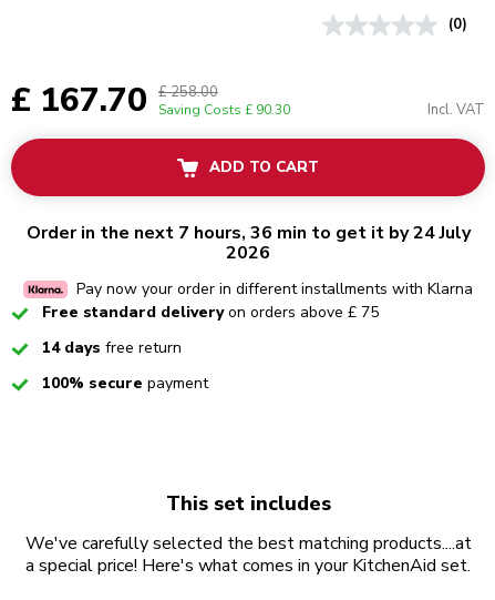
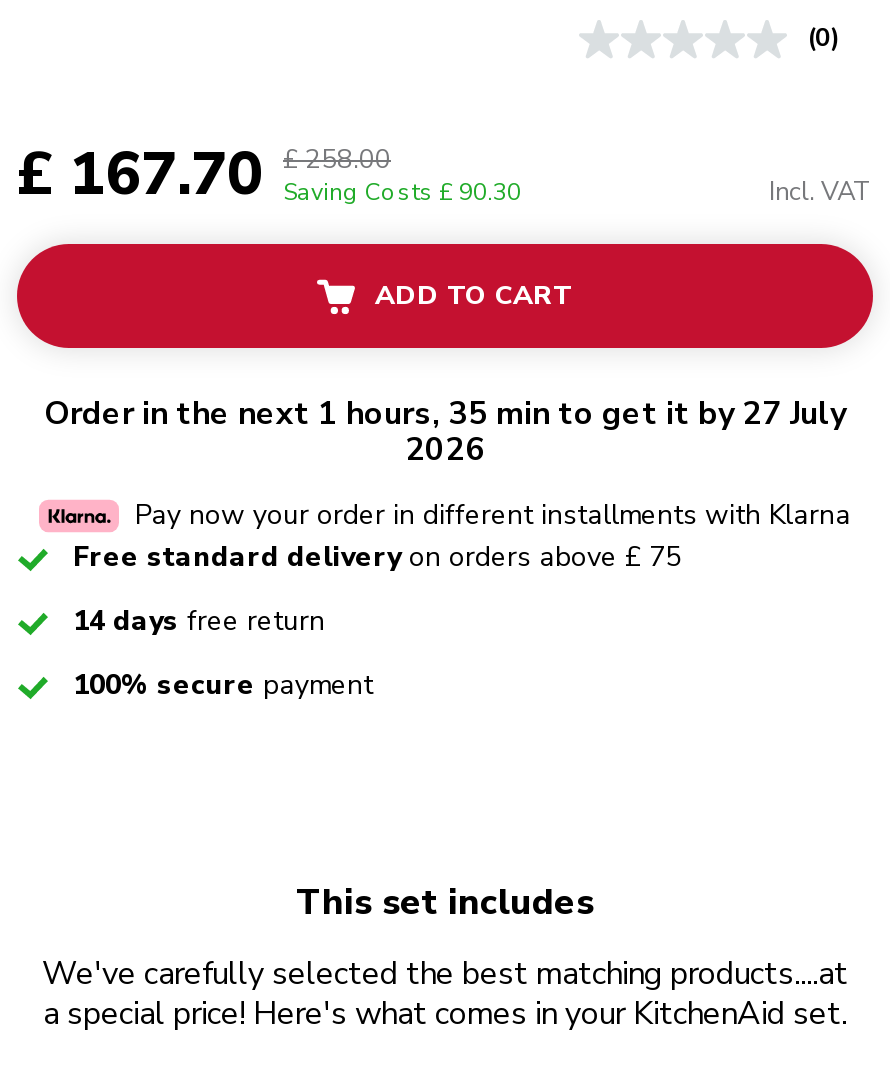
- Order in the next 7 hours, 36 min to get it by 24 July
+ Order in the next 1 hours, 35 min to get it by 27 July
